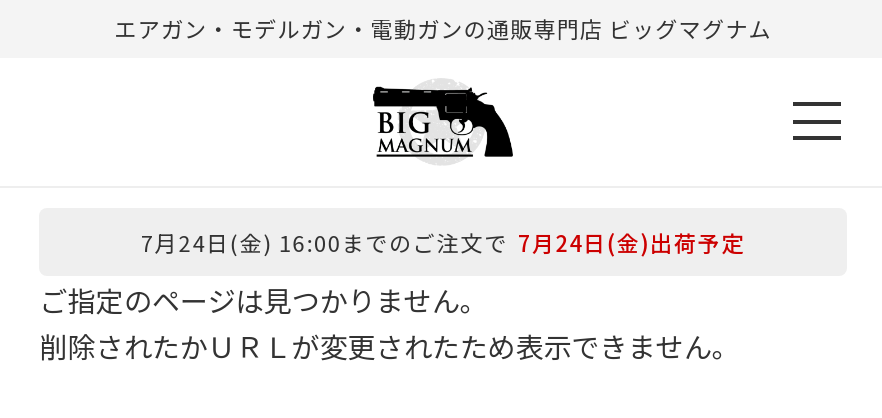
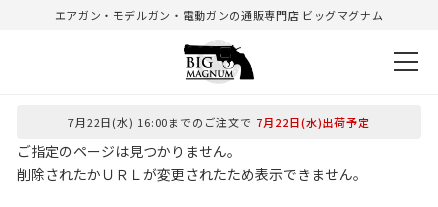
- 7月24日(金) 16:00までのご注文で 7月24日(金)出荷予定
+ 7月22日(水) 16:00までのご注文で 7月22日(水)出荷予定
